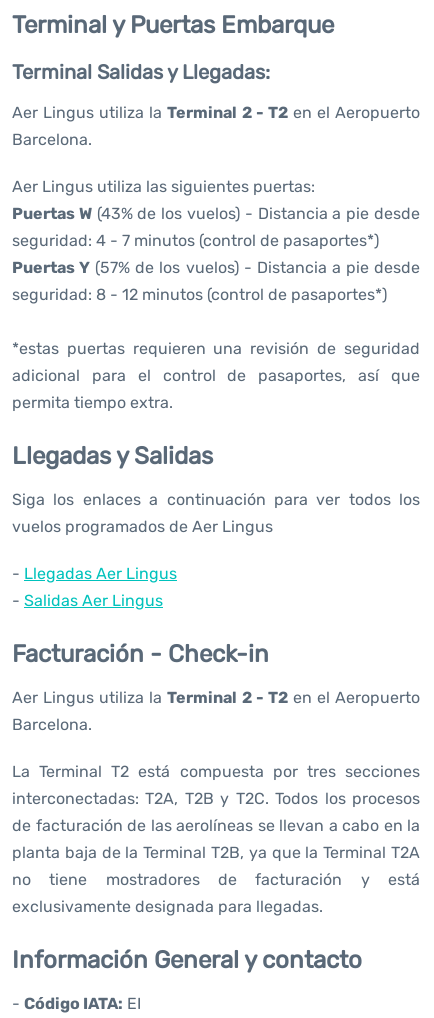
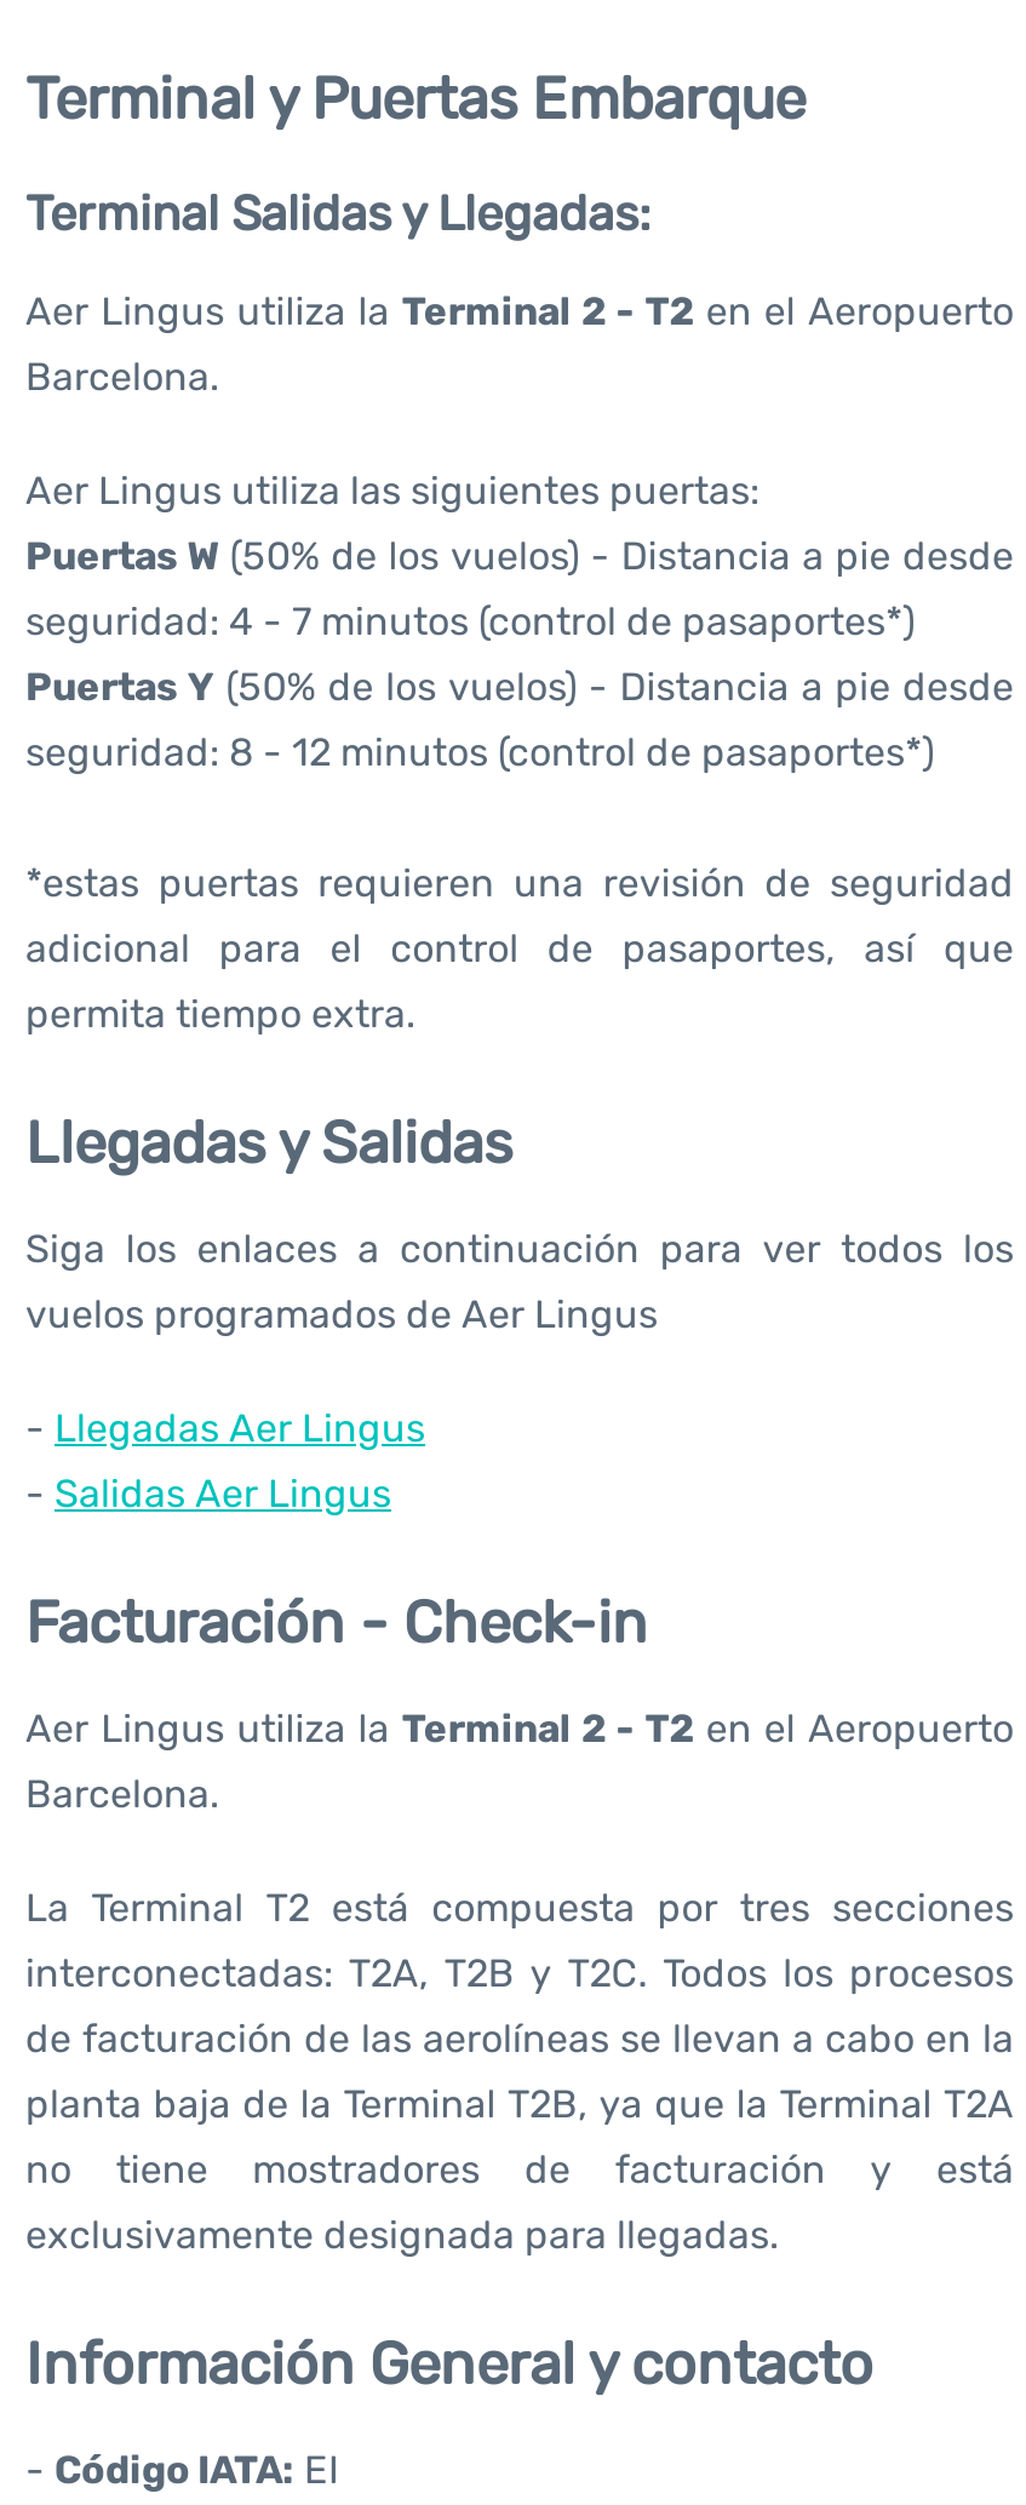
- Puertas W (43% de los vuelos) - Distancia a pie desde
+ Puertas W (50% de los vuelos) - Distancia a pie desde

- Puertas Y (57% de los vuelos) - Distancia a pie desde
+ Puertas Y (50% de los vuelos) - Distancia a pie desde
